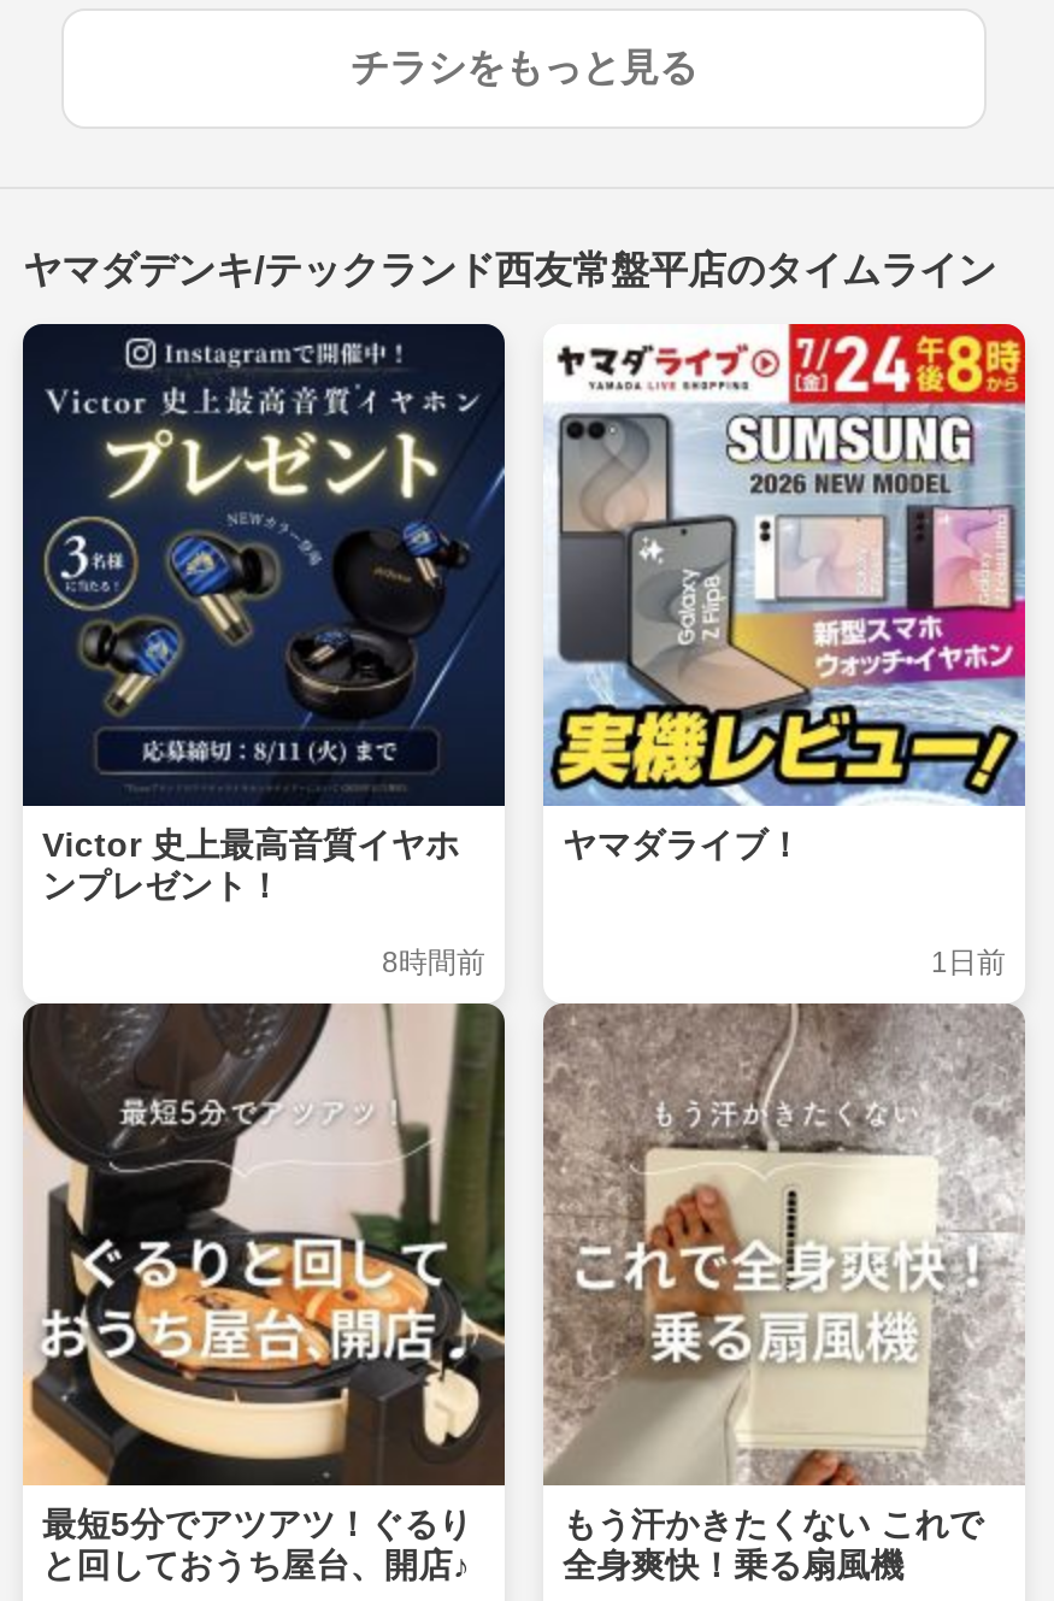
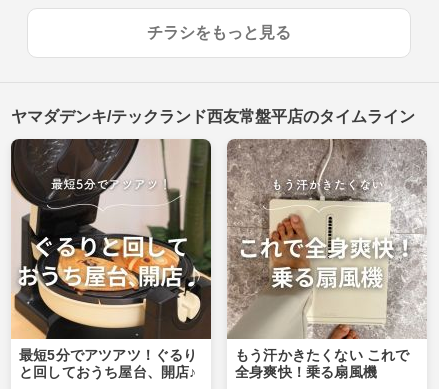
- [image]
- Victor 史上最高音質イヤホ
- ンプレゼント！
- 8時間前

- [image]
- ヤマダライブ！
- 1日前
